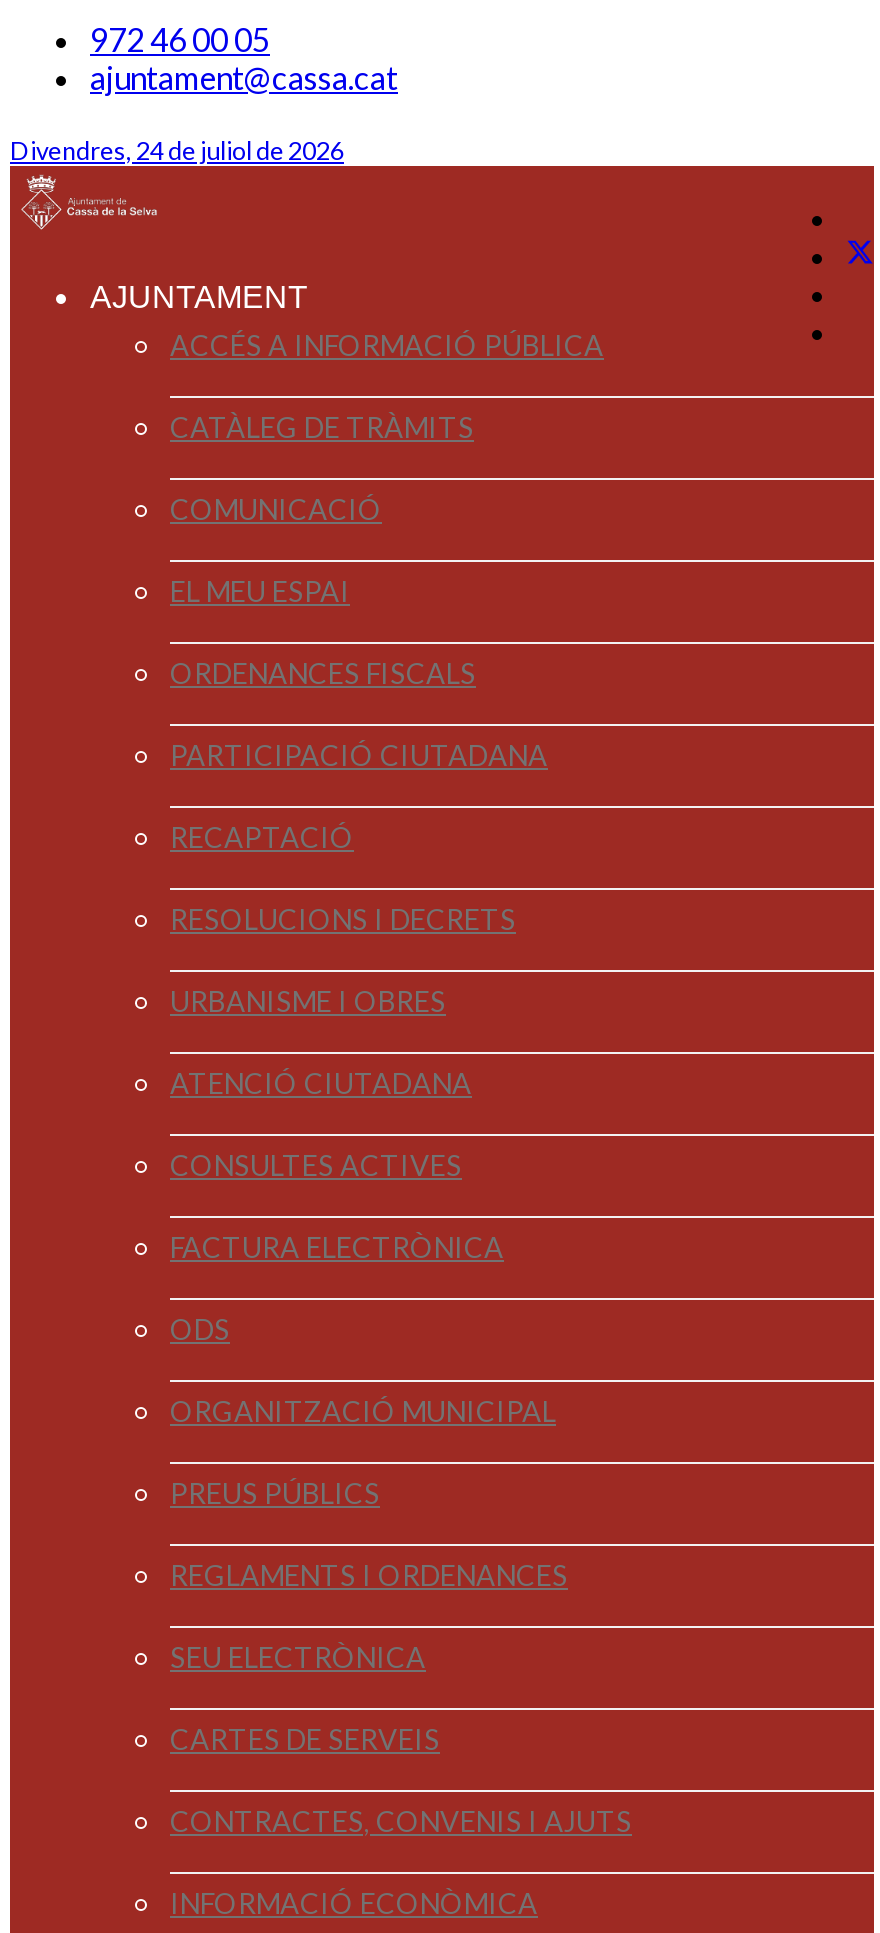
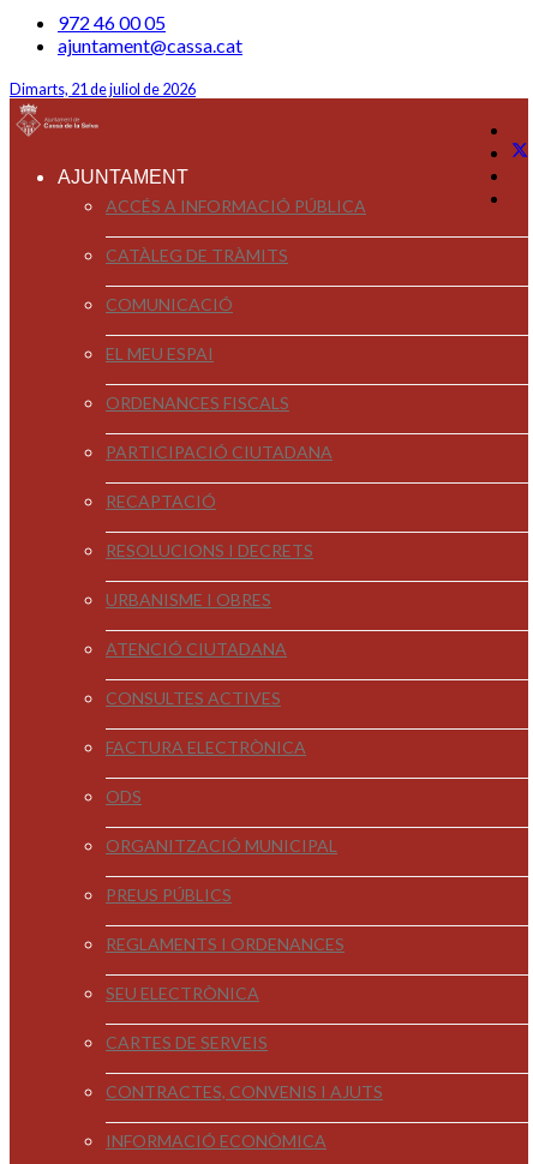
- Divendres, 24 de juliol de 2026
+ Dimarts, 21 de juliol de 2026
